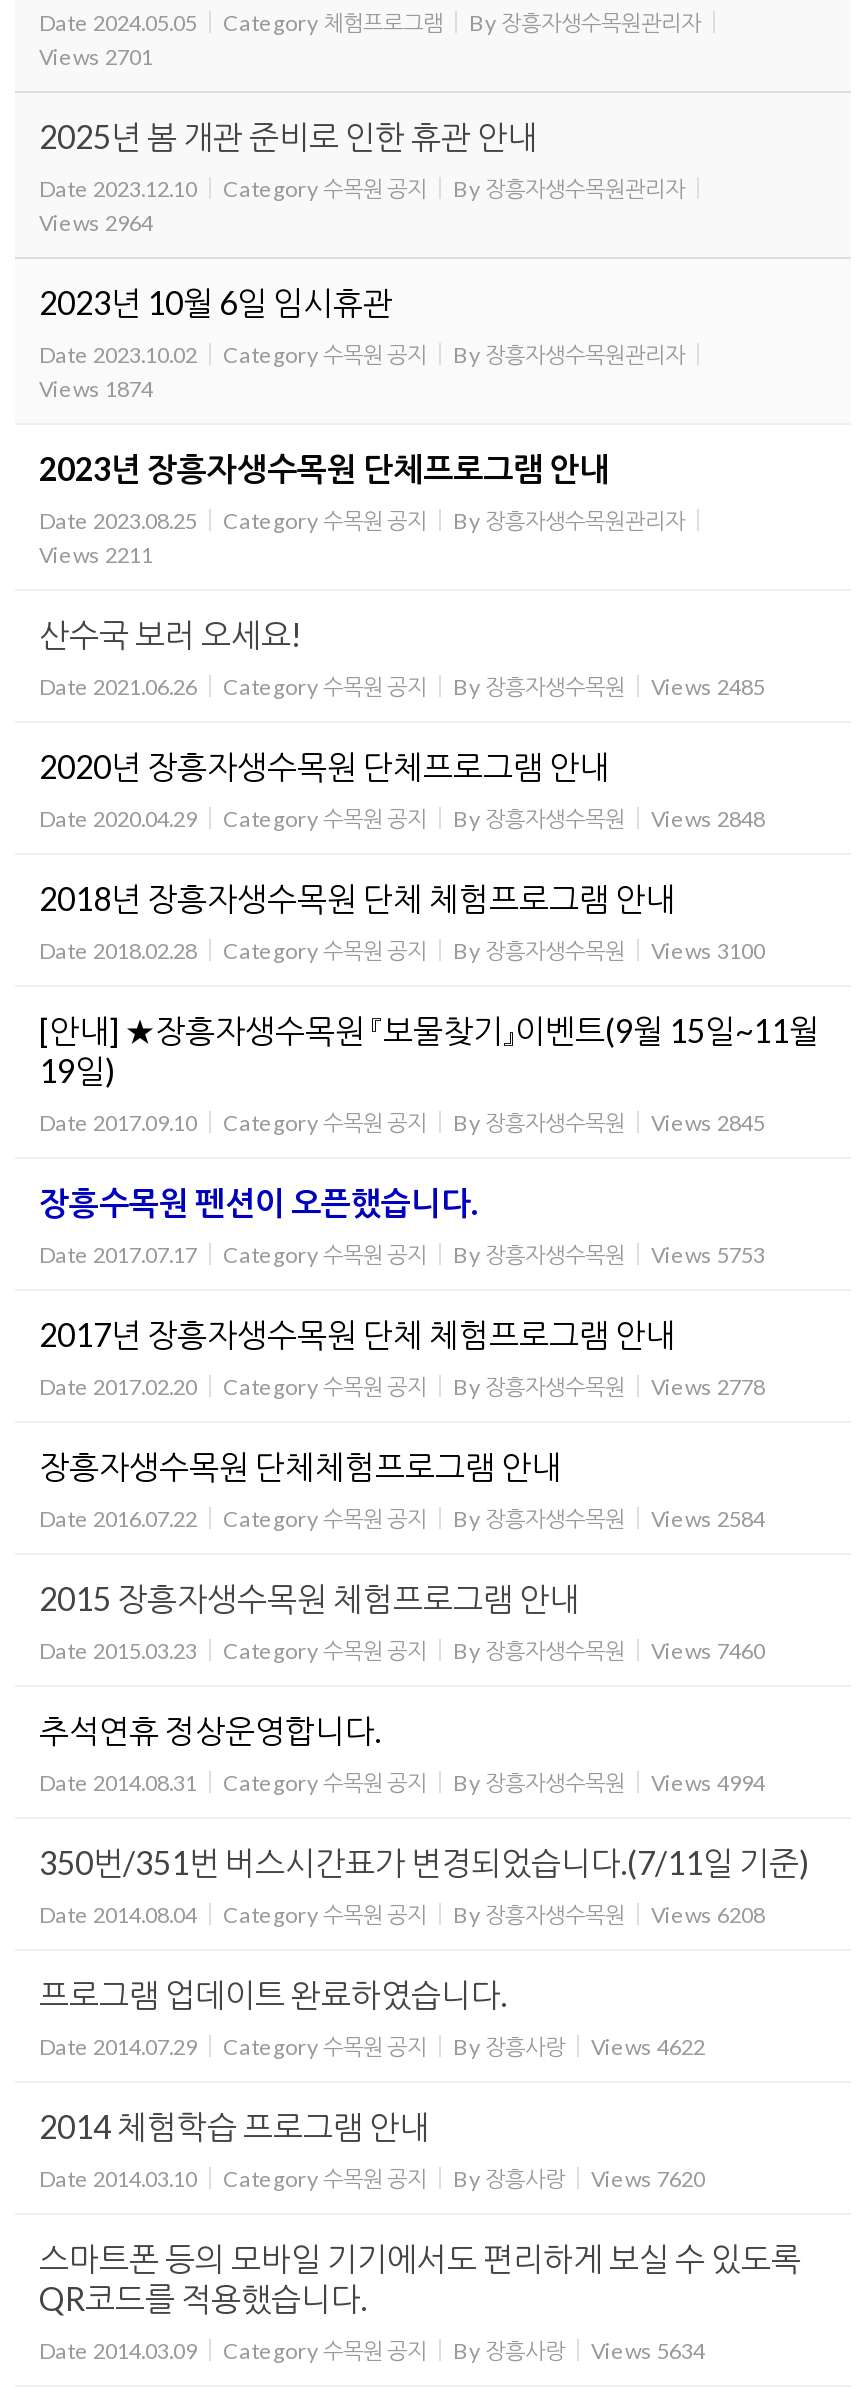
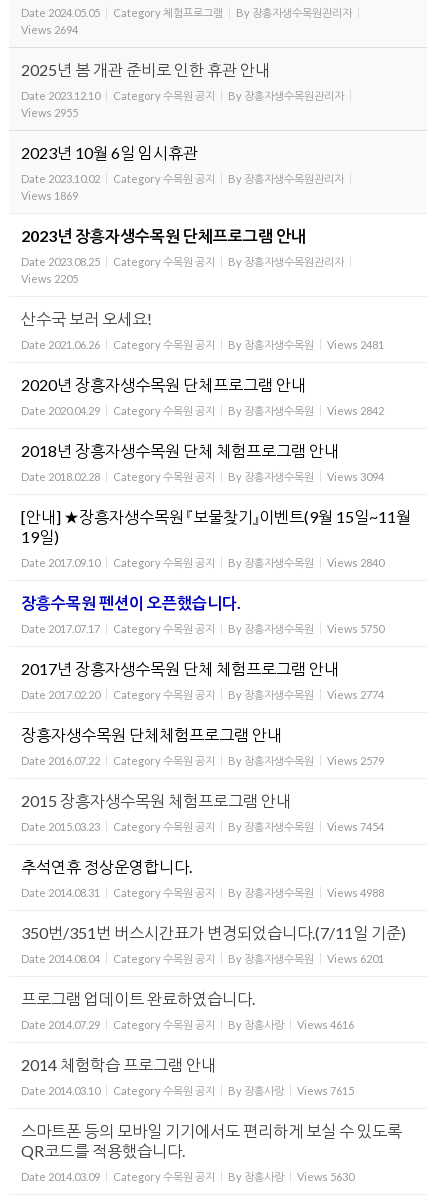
- Views 2701
+ Views 2694

- Views 2964
+ Views 2955

- Views 1874
+ Views 1869

- Views 2211
+ Views 2205

- Date 2021.06.26 Category 수목원 공지 By 장흥자생수목원 Views 2485
+ Date 2021.06.26 Category 수목원 공지 By 장흥자생수목원 Views 2481

- Date 2020.04.29 Category 수목원 공지 By 장흥자생수목원 Views 2848
+ Date 2020.04.29 Category 수목원 공지 By 장흥자생수목원 Views 2842

- Date 2018.02.28 Category 수목원 공지 By 장흥자생수목원 Views 3100
+ Date 2018.02.28 Category 수목원 공지 By 장흥자생수목원 Views 3094

- Date 2017.09.10 Category 수목원 공지 By 장흥자생수목원 Views 2845
+ Date 2017.09.10 Category 수목원 공지 By 장흥자생수목원 Views 2840

- Date 2017.07.17 Category 수목원 공지 By 장흥자생수목원 Views 5753
+ Date 2017.07.17 Category 수목원 공지 By 장흥자생수목원 Views 5750

- Date 2017.02.20 Category 수목원 공지 By 장흥자생수목원 Views 2778
+ Date 2017.02.20 Category 수목원 공지 By 장흥자생수목원 Views 2774

- Date 2016.07.22 Category 수목원 공지 By 장흥자생수목원 Views 2584
+ Date 2016.07.22 Category 수목원 공지 By 장흥자생수목원 Views 2579

- Date 2015.03.23 Category 수목원 공지 By 장흥자생수목원 Views 7460
+ Date 2015.03.23 Category 수목원 공지 By 장흥자생수목원 Views 7454

- Date 2014.08.31 Category 수목원 공지 By 장흥자생수목원 Views 4994
+ Date 2014.08.31 Category 수목원 공지 By 장흥자생수목원 Views 4988

- Date 2014.08.04 Category 수목원 공지 By 장흥자생수목원 Views 6208
+ Date 2014.08.04 Category 수목원 공지 By 장흥자생수목원 Views 6201

- Date 2014.07.29 Category 수목원 공지 By 장흥사랑 Views 4622
+ Date 2014.07.29 Category 수목원 공지 By 장흥사랑 Views 4616

- Date 2014.03.10 Category 수목원 공지 By 장흥사랑 Views 7620
+ Date 2014.03.10 Category 수목원 공지 By 장흥사랑 Views 7615

- Date 2014.03.09 Category 수목원 공지 By 장흥사랑 Views 5634
+ Date 2014.03.09 Category 수목원 공지 By 장흥사랑 Views 5630
